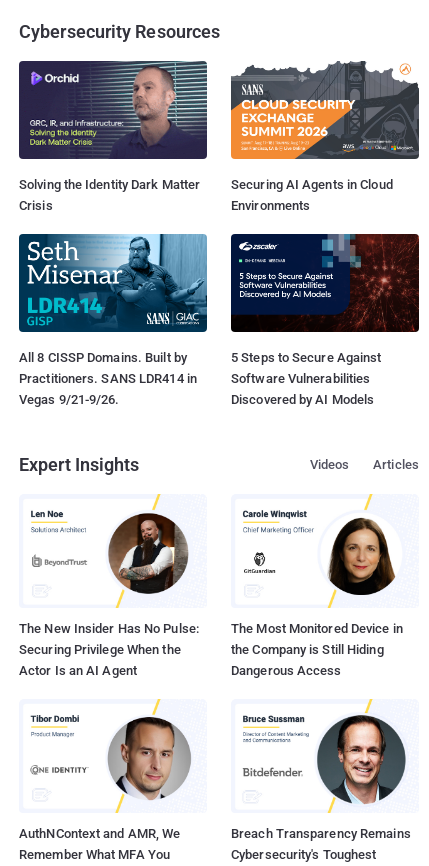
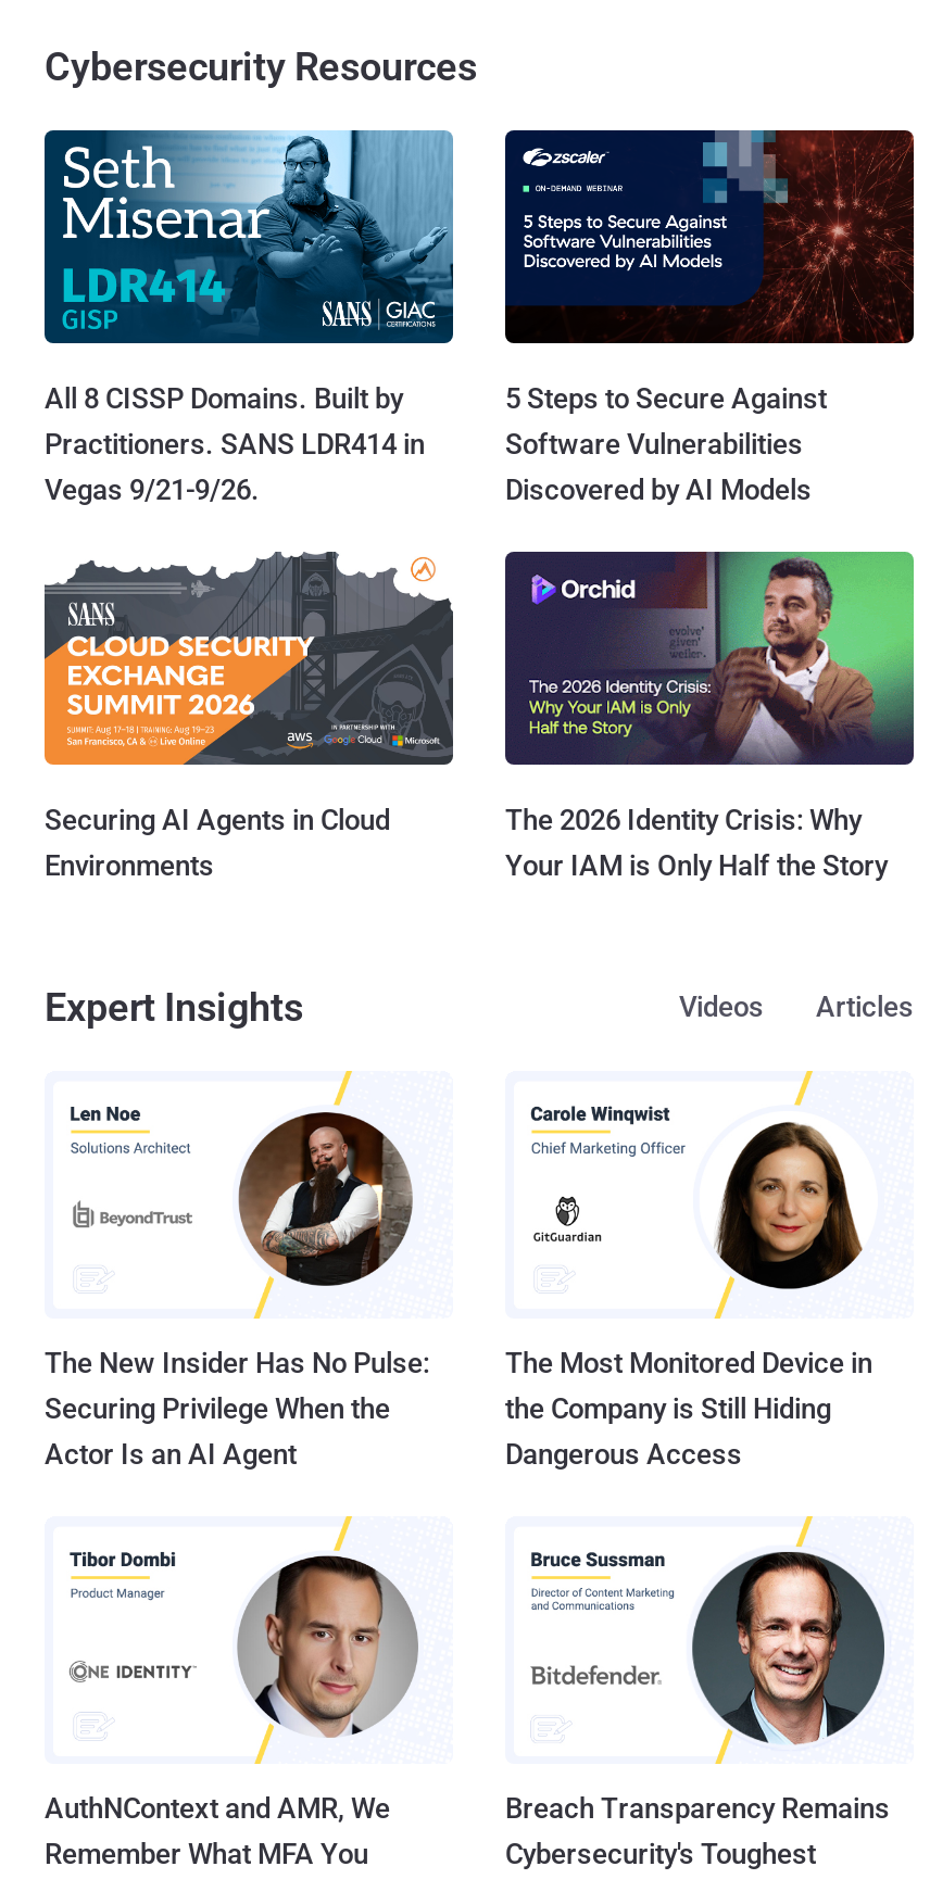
- [image]
- Solving the Identity Dark Matter
- Crisis

moved down: [image] | Securing AI Agents in Cloud | Environments

moved up: [image] | All 8 CISSP Domains. Built by | Practitioners. SANS LDR414 in | Vegas 9/21-9/26. | 5 Steps to Secure Against | Software Vulnerabilities | Discovered by AI Models

+ [image]
+ The 2026 Identity Crisis: Why
+ Your IAM is Only Half the Story
